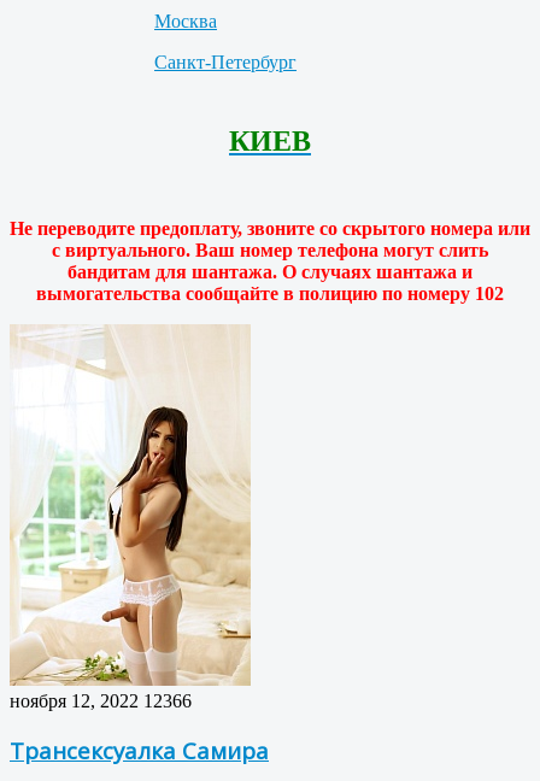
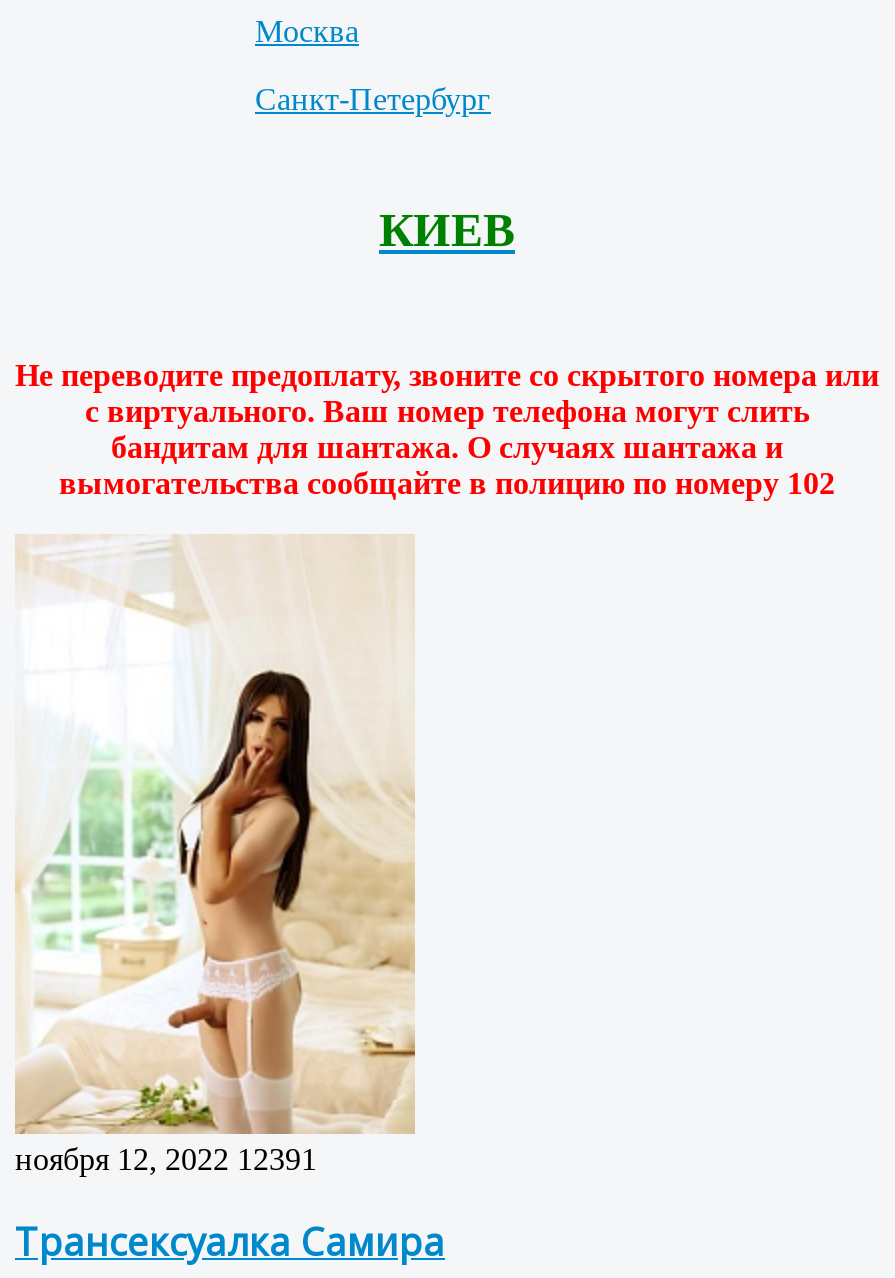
- ноября 12, 2022 12366
+ ноября 12, 2022 12391
